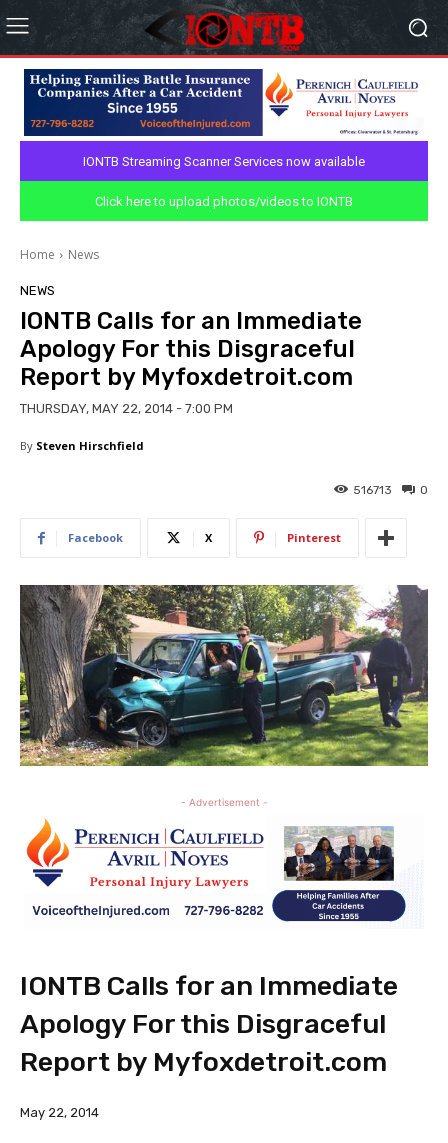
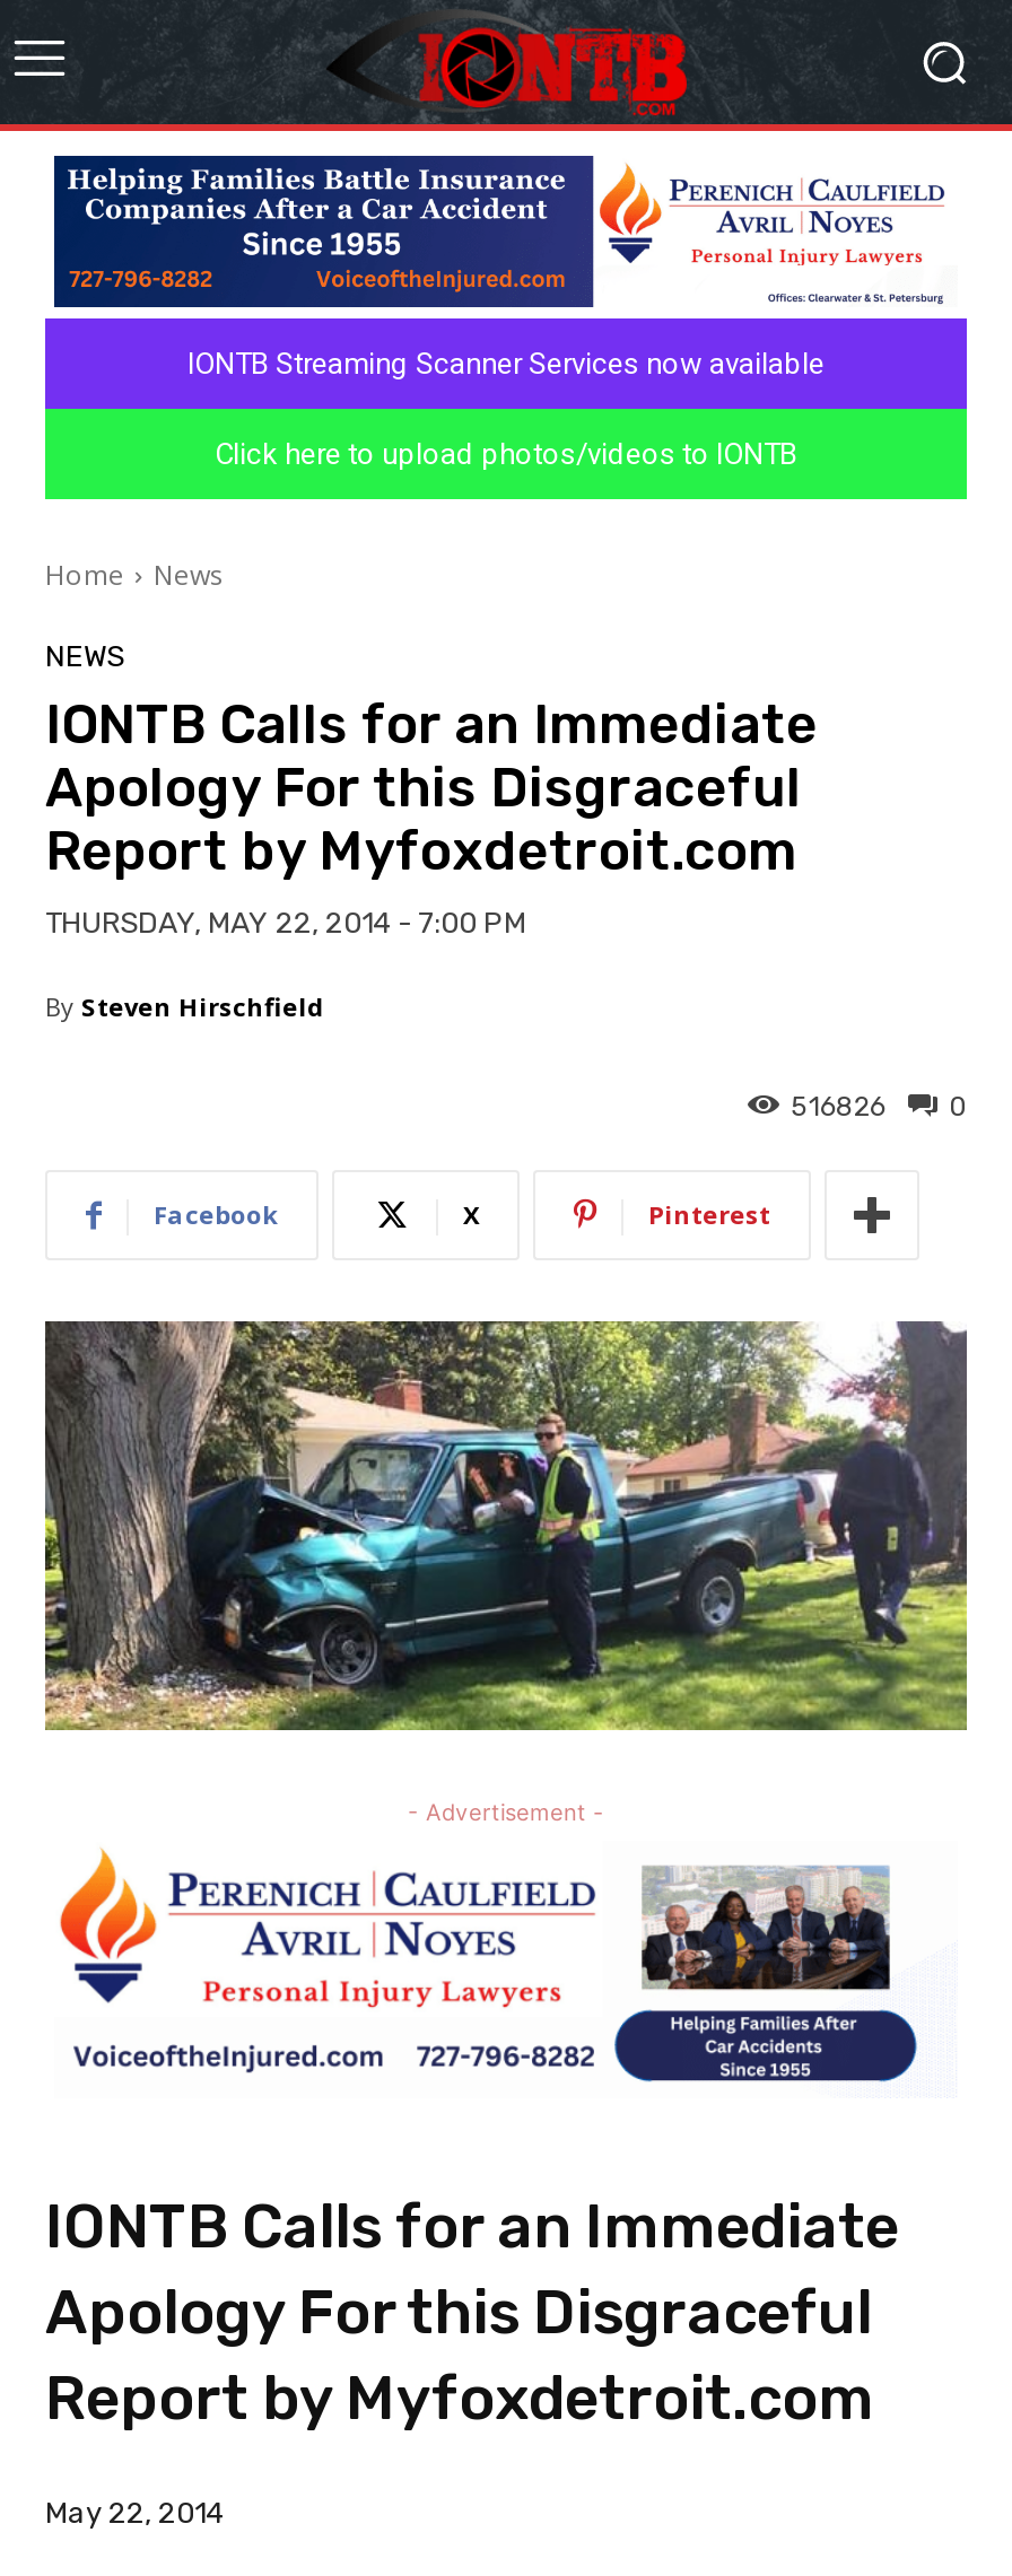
- 516713 0
+ 516826 0
